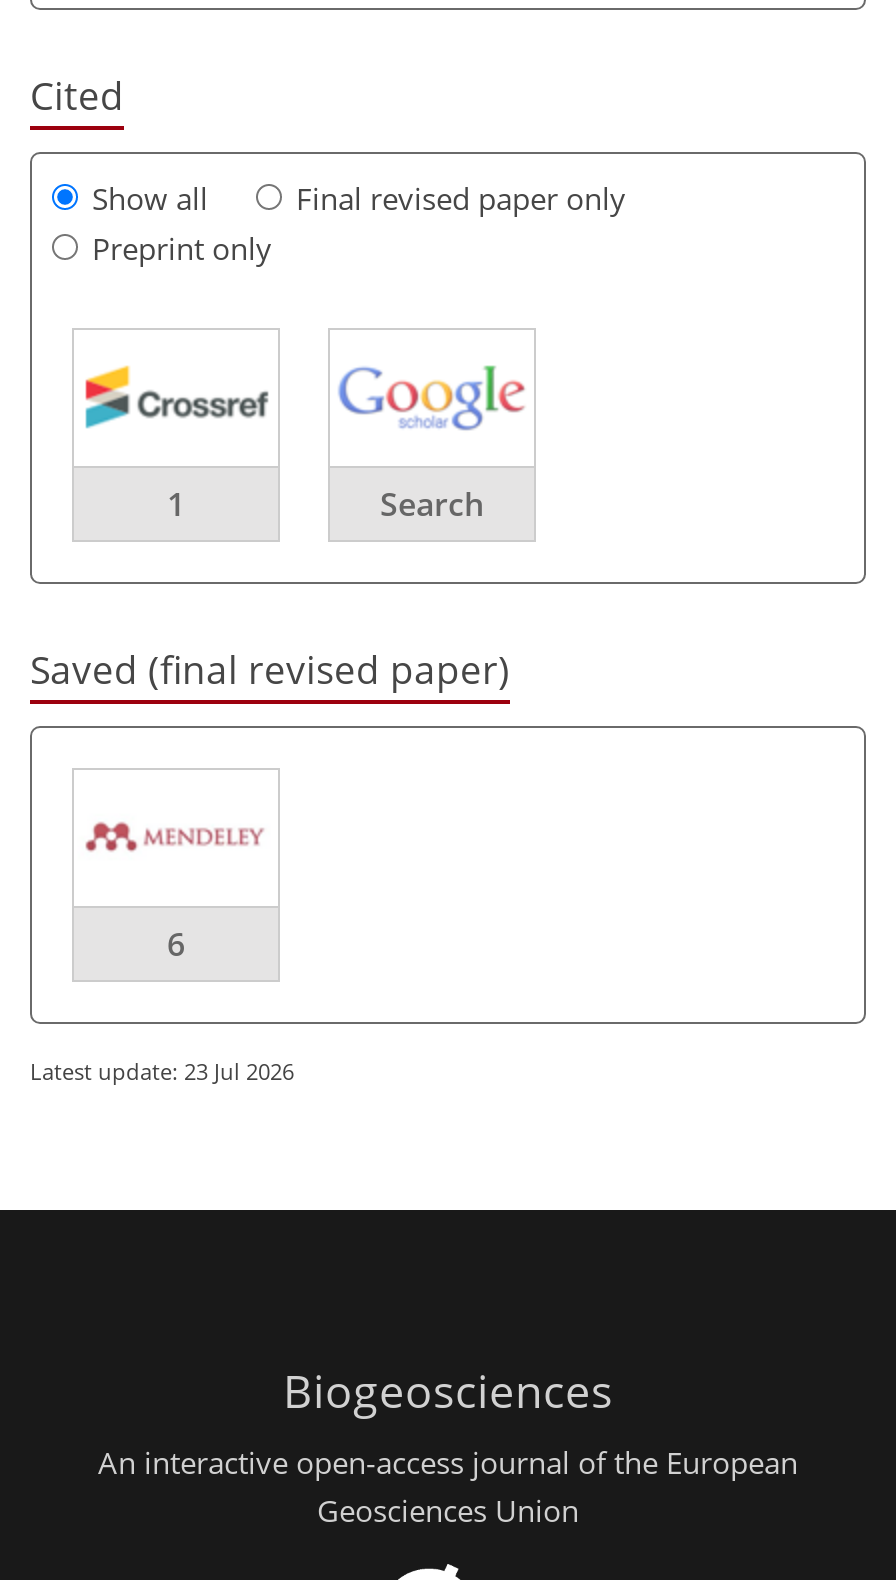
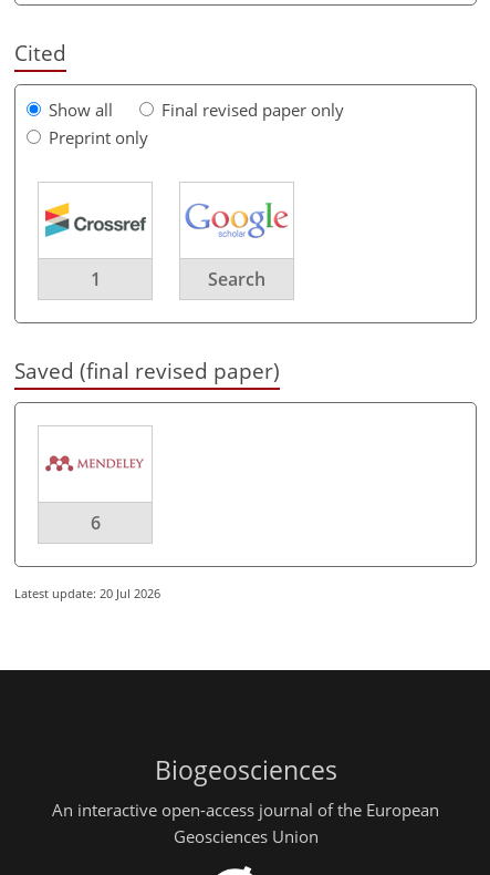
- Latest update: 23 Jul 2026
+ Latest update: 20 Jul 2026
